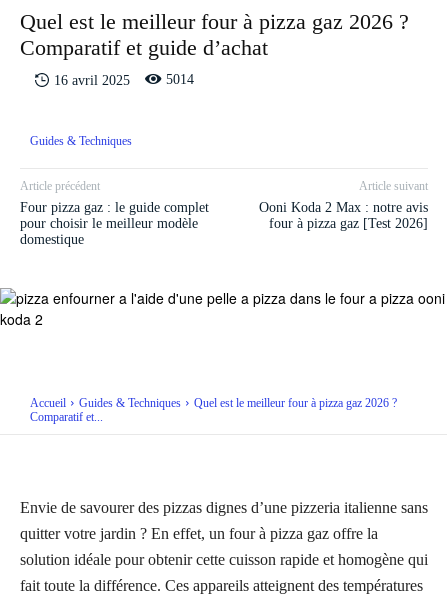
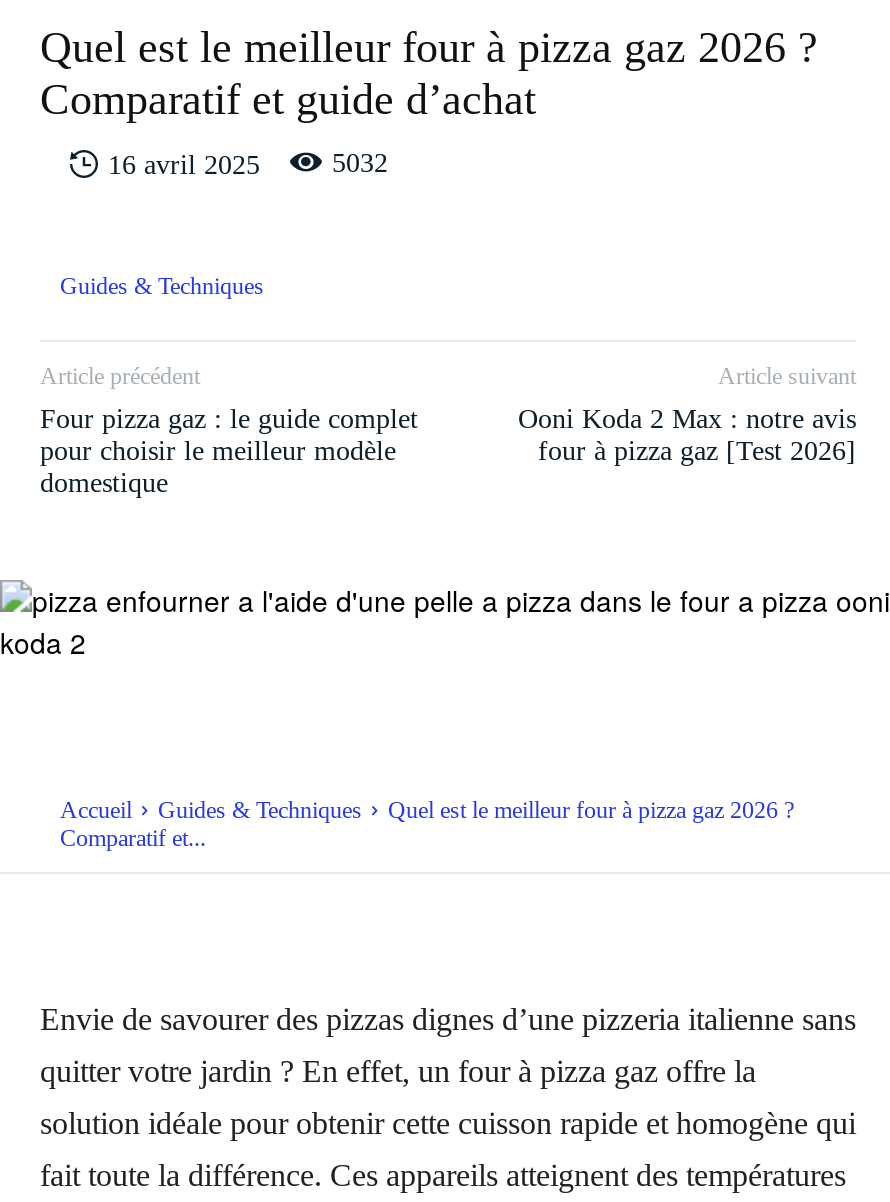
- 5014
+ 5032
